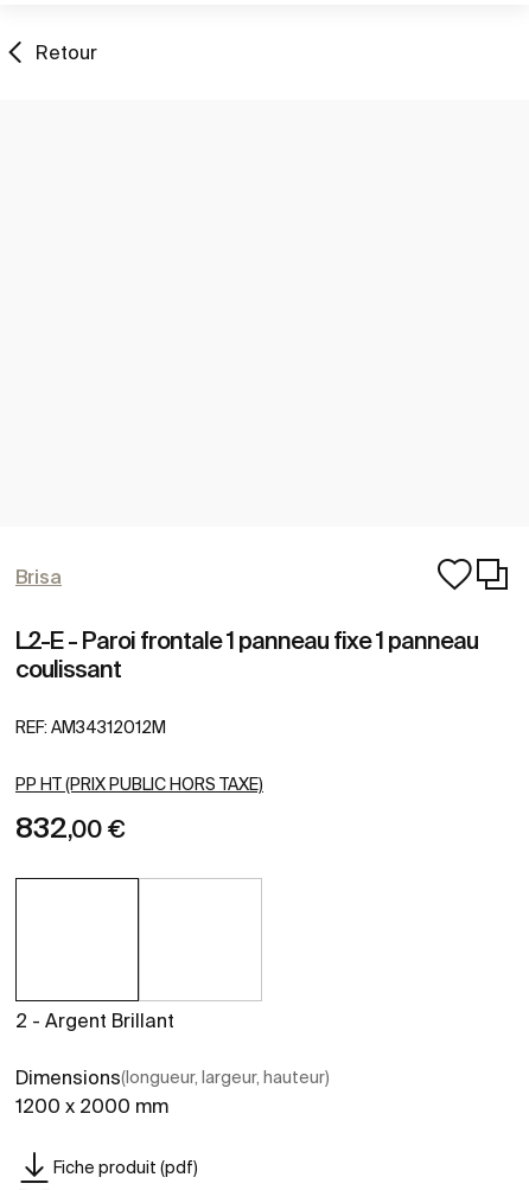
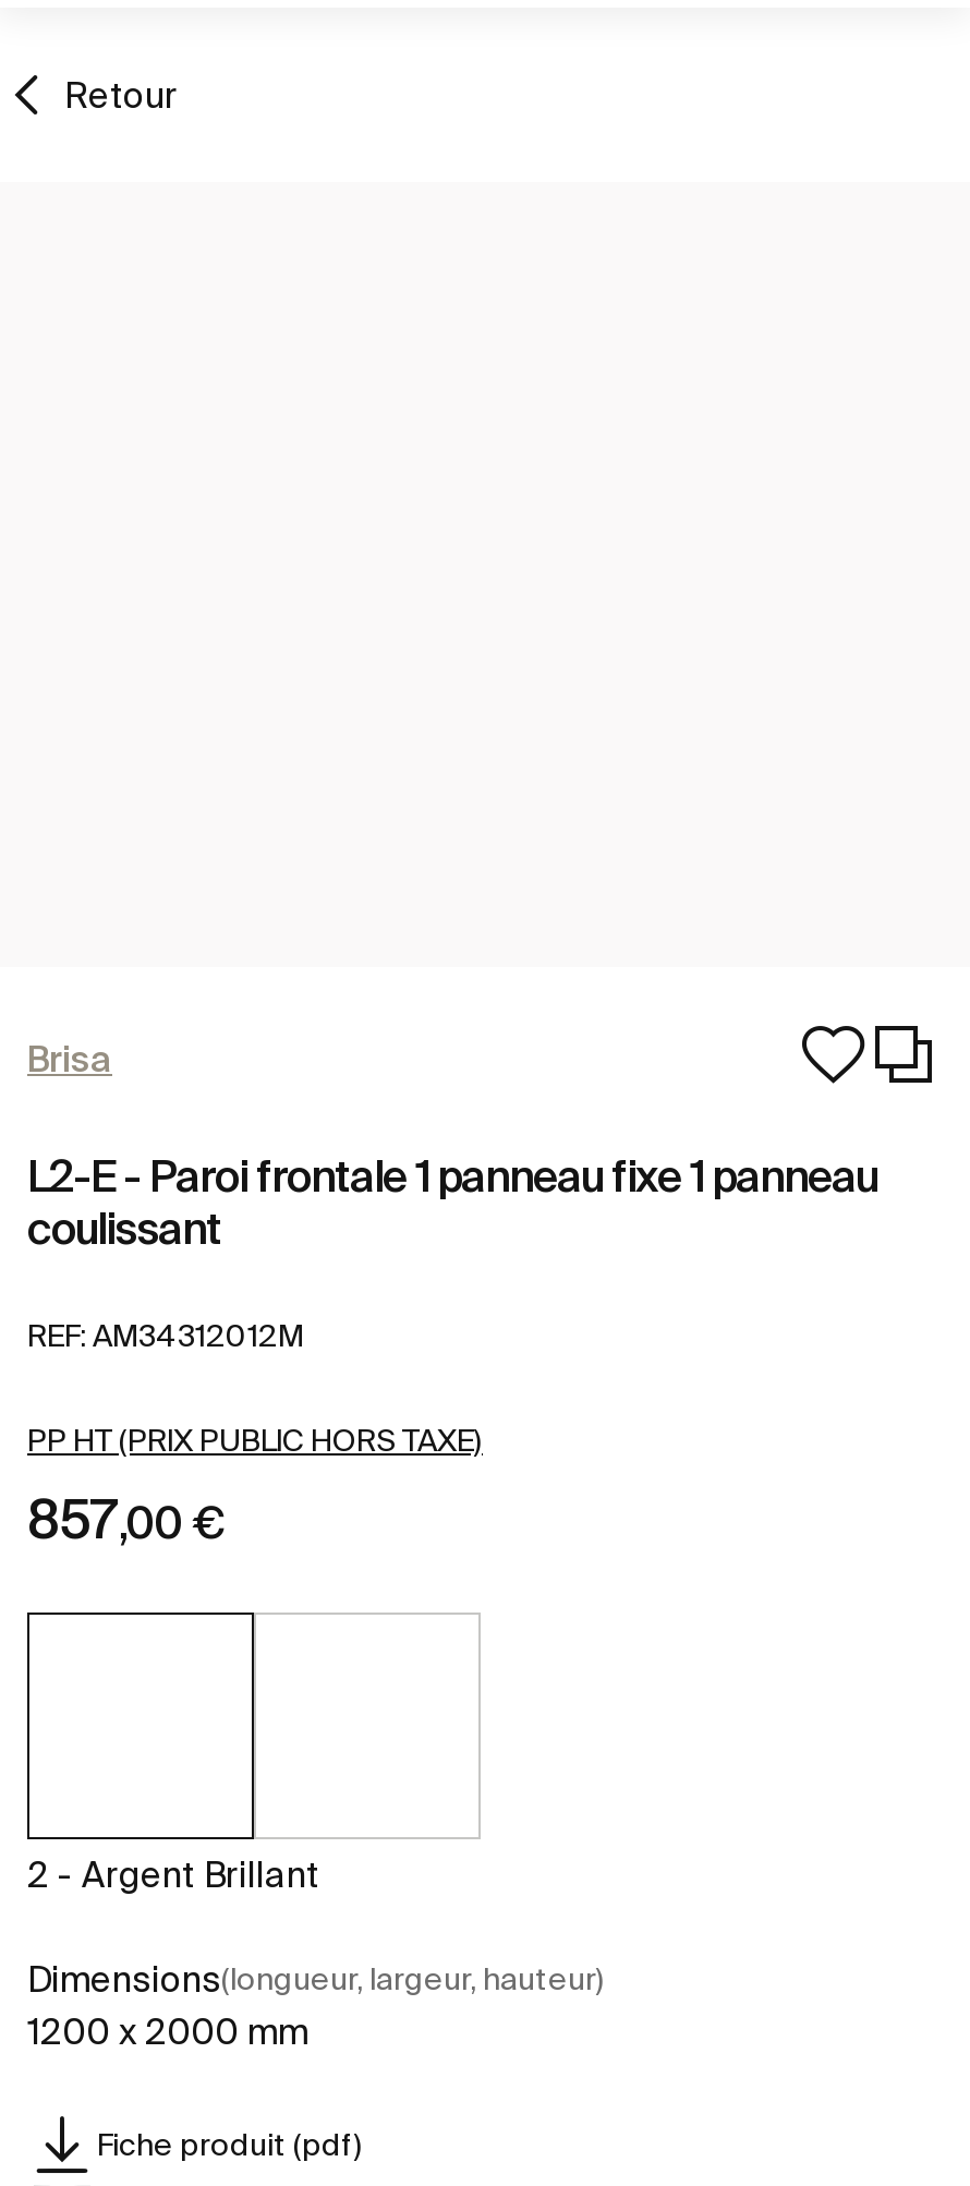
- 832,00 €
+ 857,00 €
